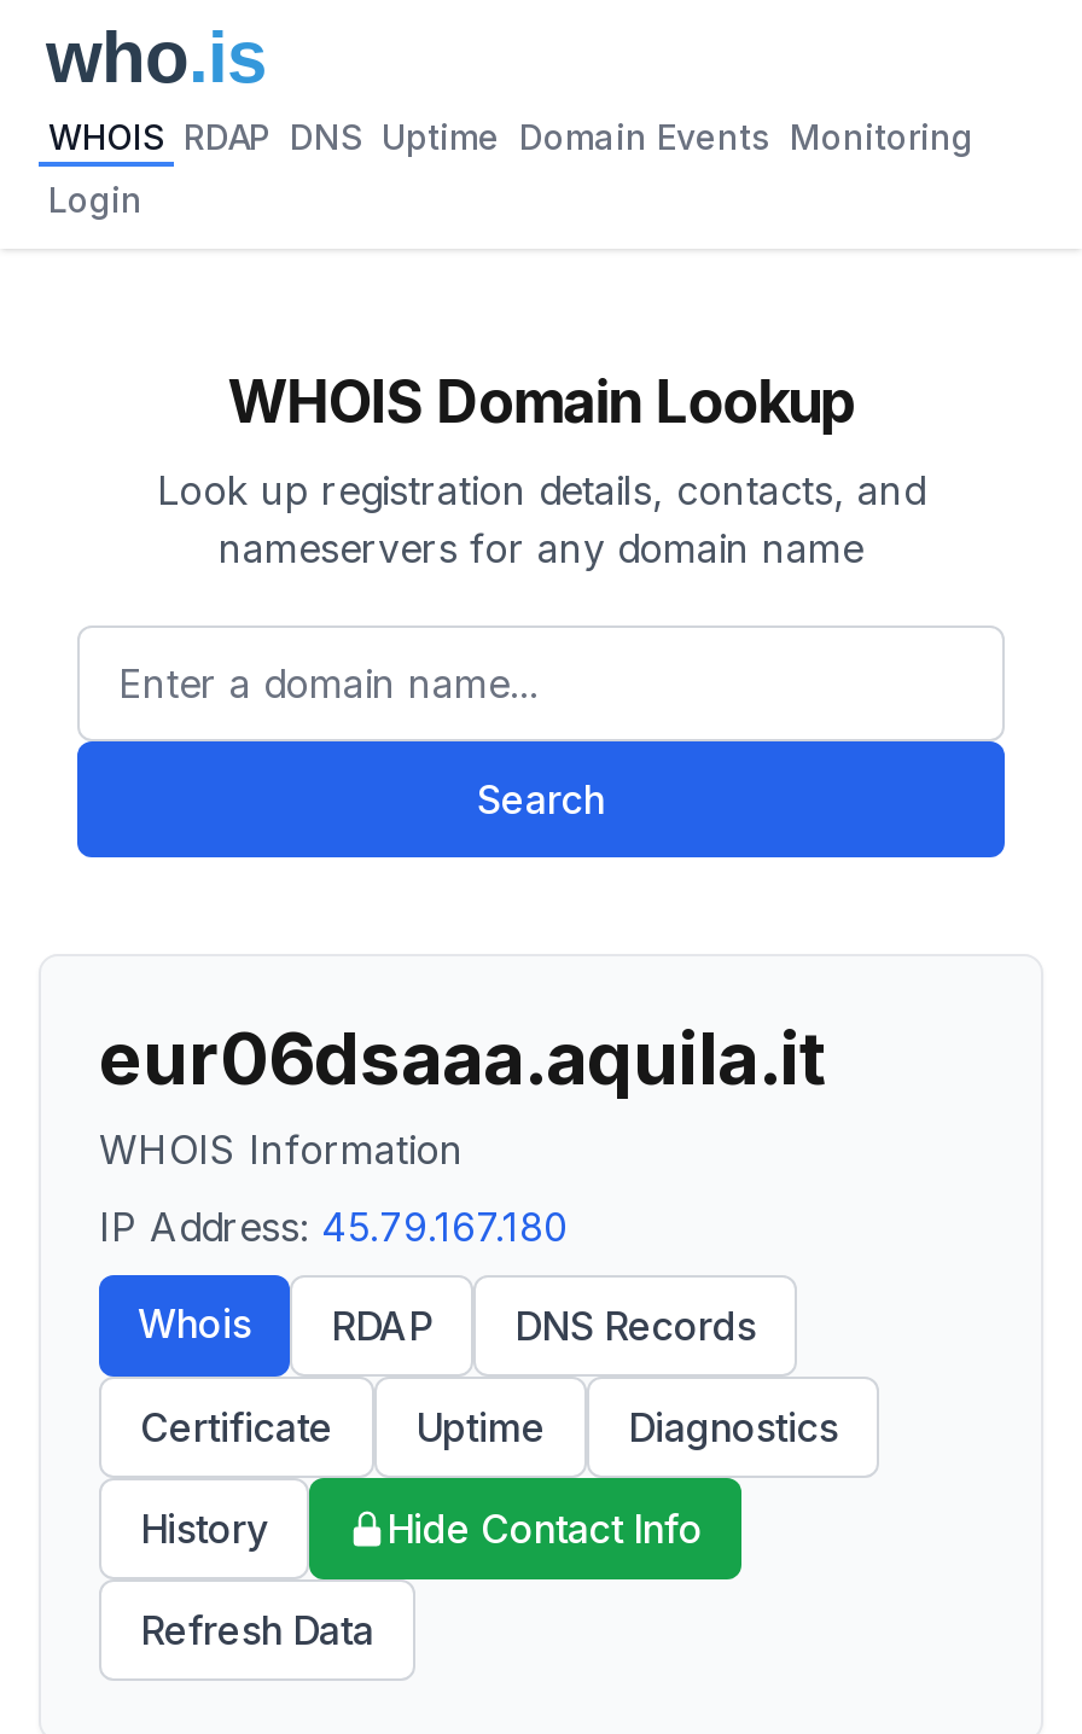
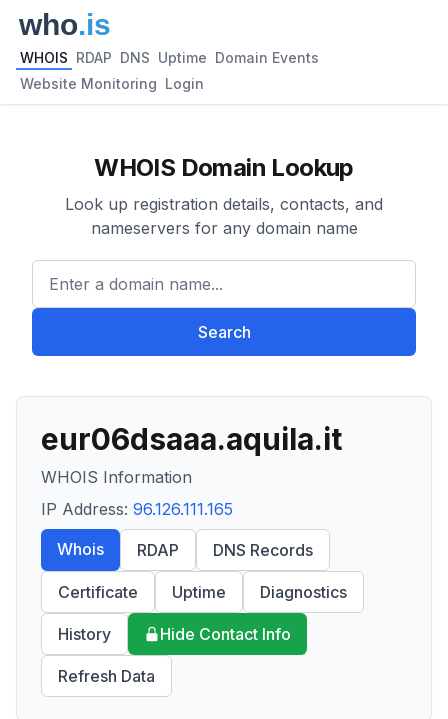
- WHOIS RDAP DNS Uptime Domain Events Monitoring
+ WHOIS RDAP DNS Uptime Domain Events

- Login
+ Website Monitoring Login

- IP Address: 45.79.167.180
+ IP Address: 96.126.111.165
